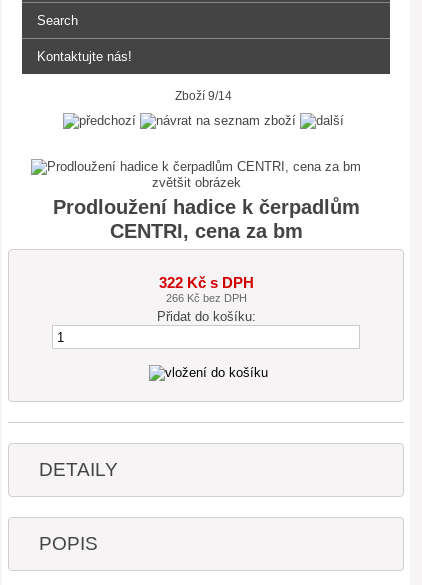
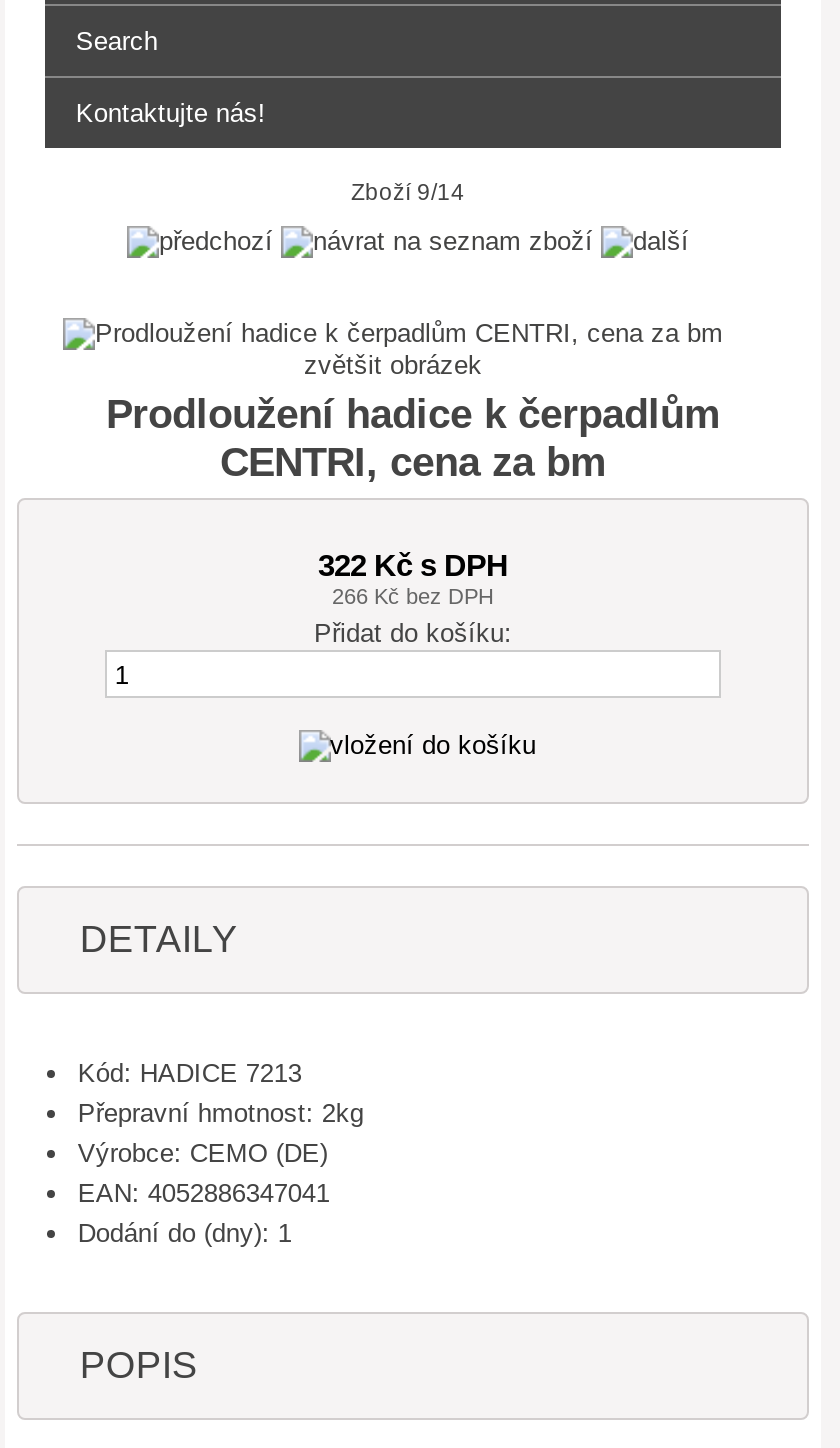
+ Kód: HADICE 7213
+ Přepravní hmotnost: 2kg
+ Výrobce: CEMO (DE)
+ EAN: 4052886347041
+ Dodání do (dny): 1
